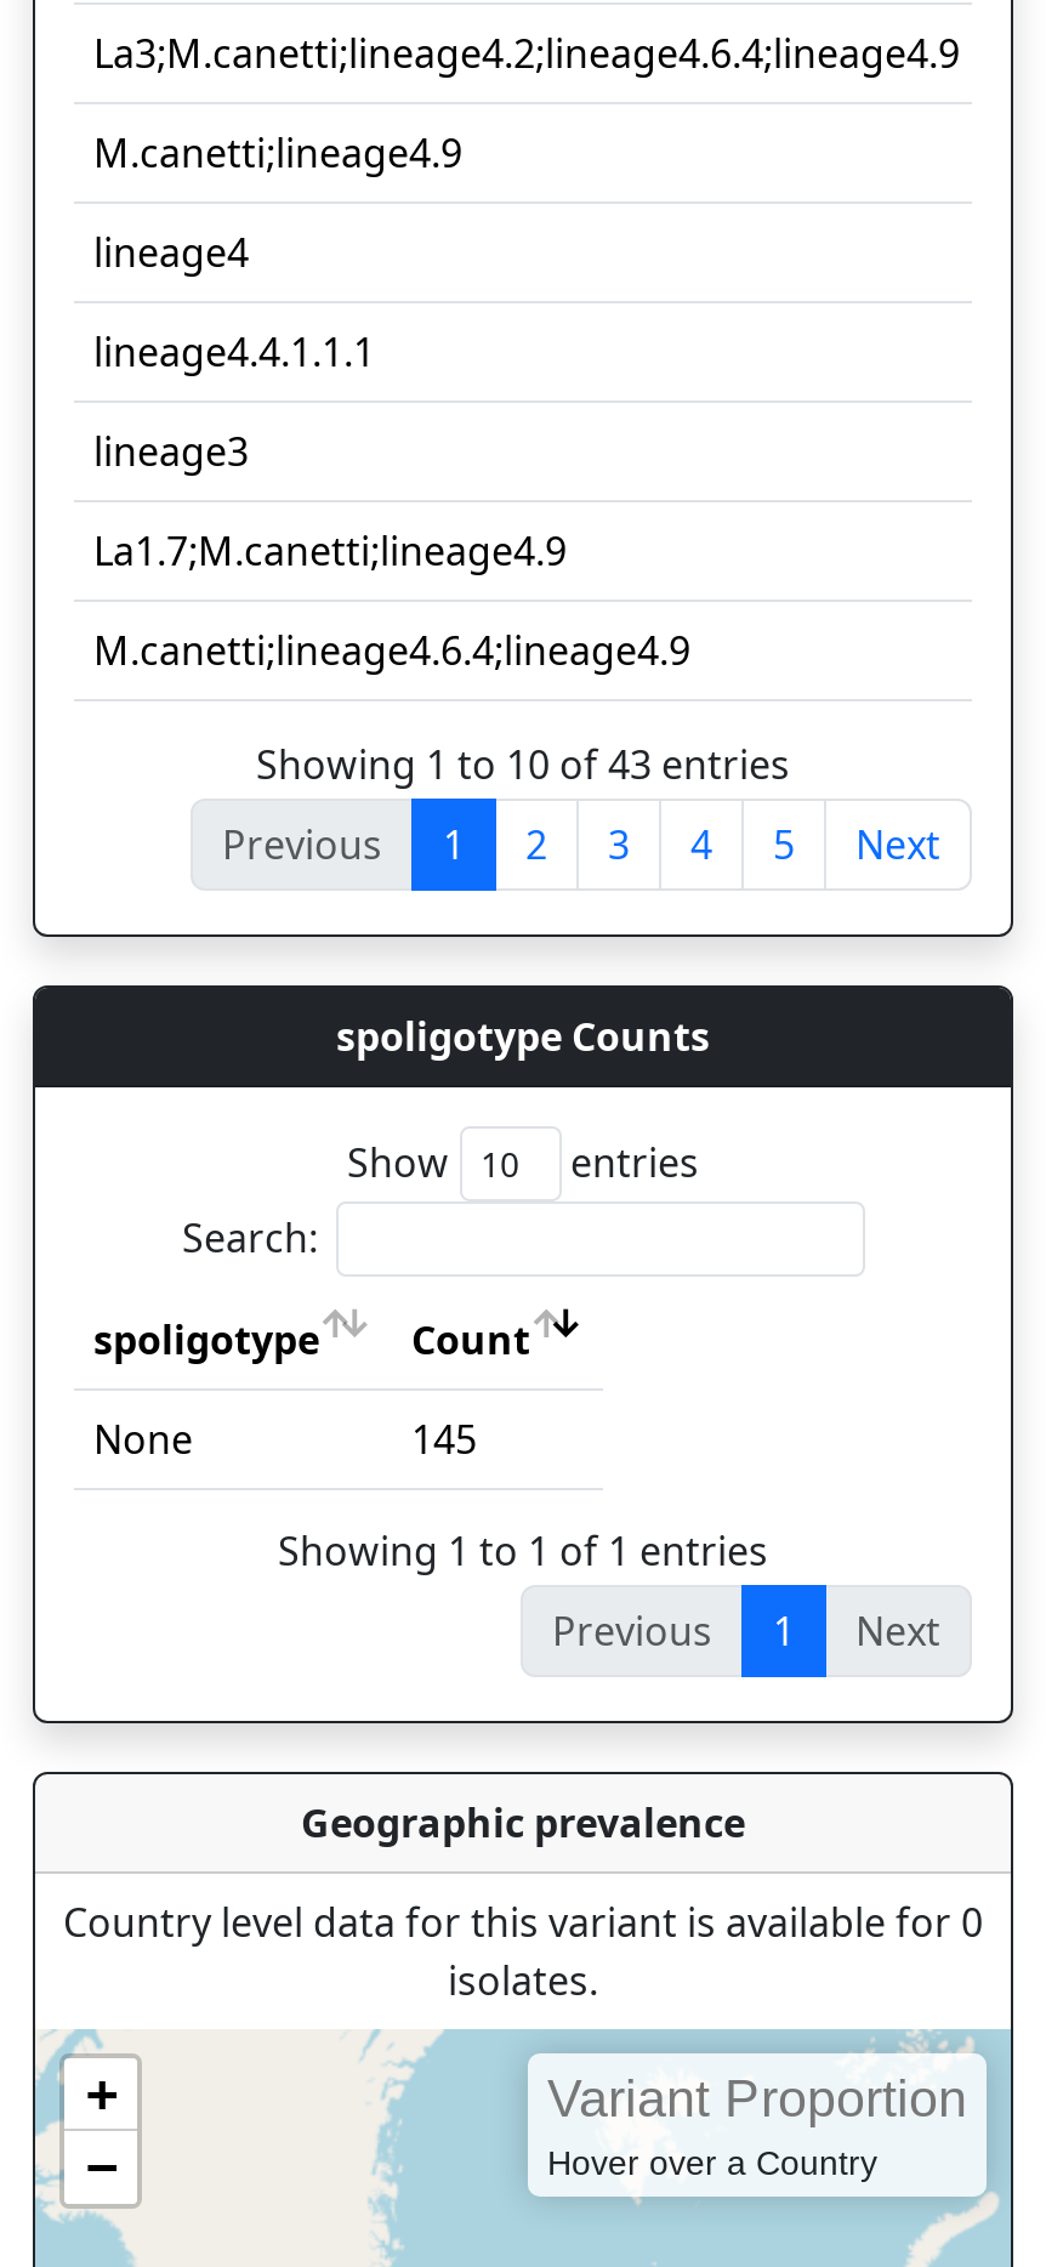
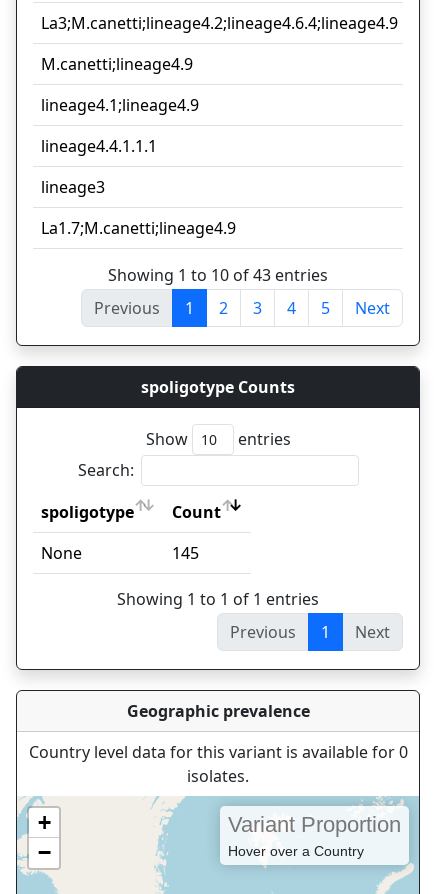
- lineage4
+ lineage4.1;lineage4.9

- M.canetti;lineage4.6.4;lineage4.9
